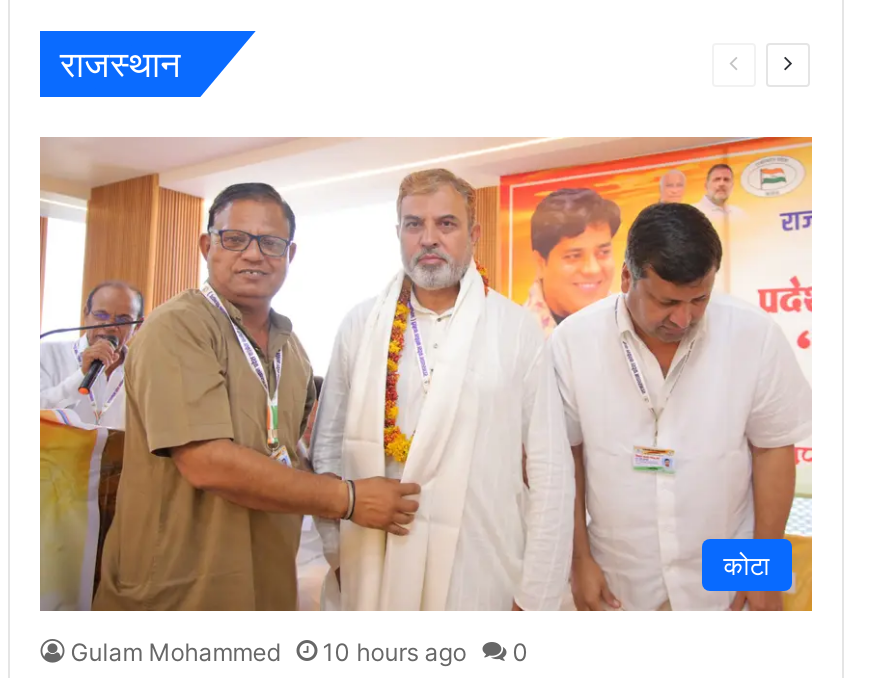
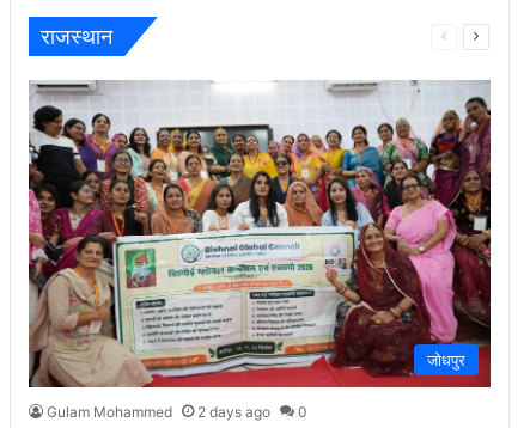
- [image]
- कोटा
+ [image]
+ जोधपुर

- Gulam Mohammed 10 hours ago 0
+ Gulam Mohammed 2 days ago 0
